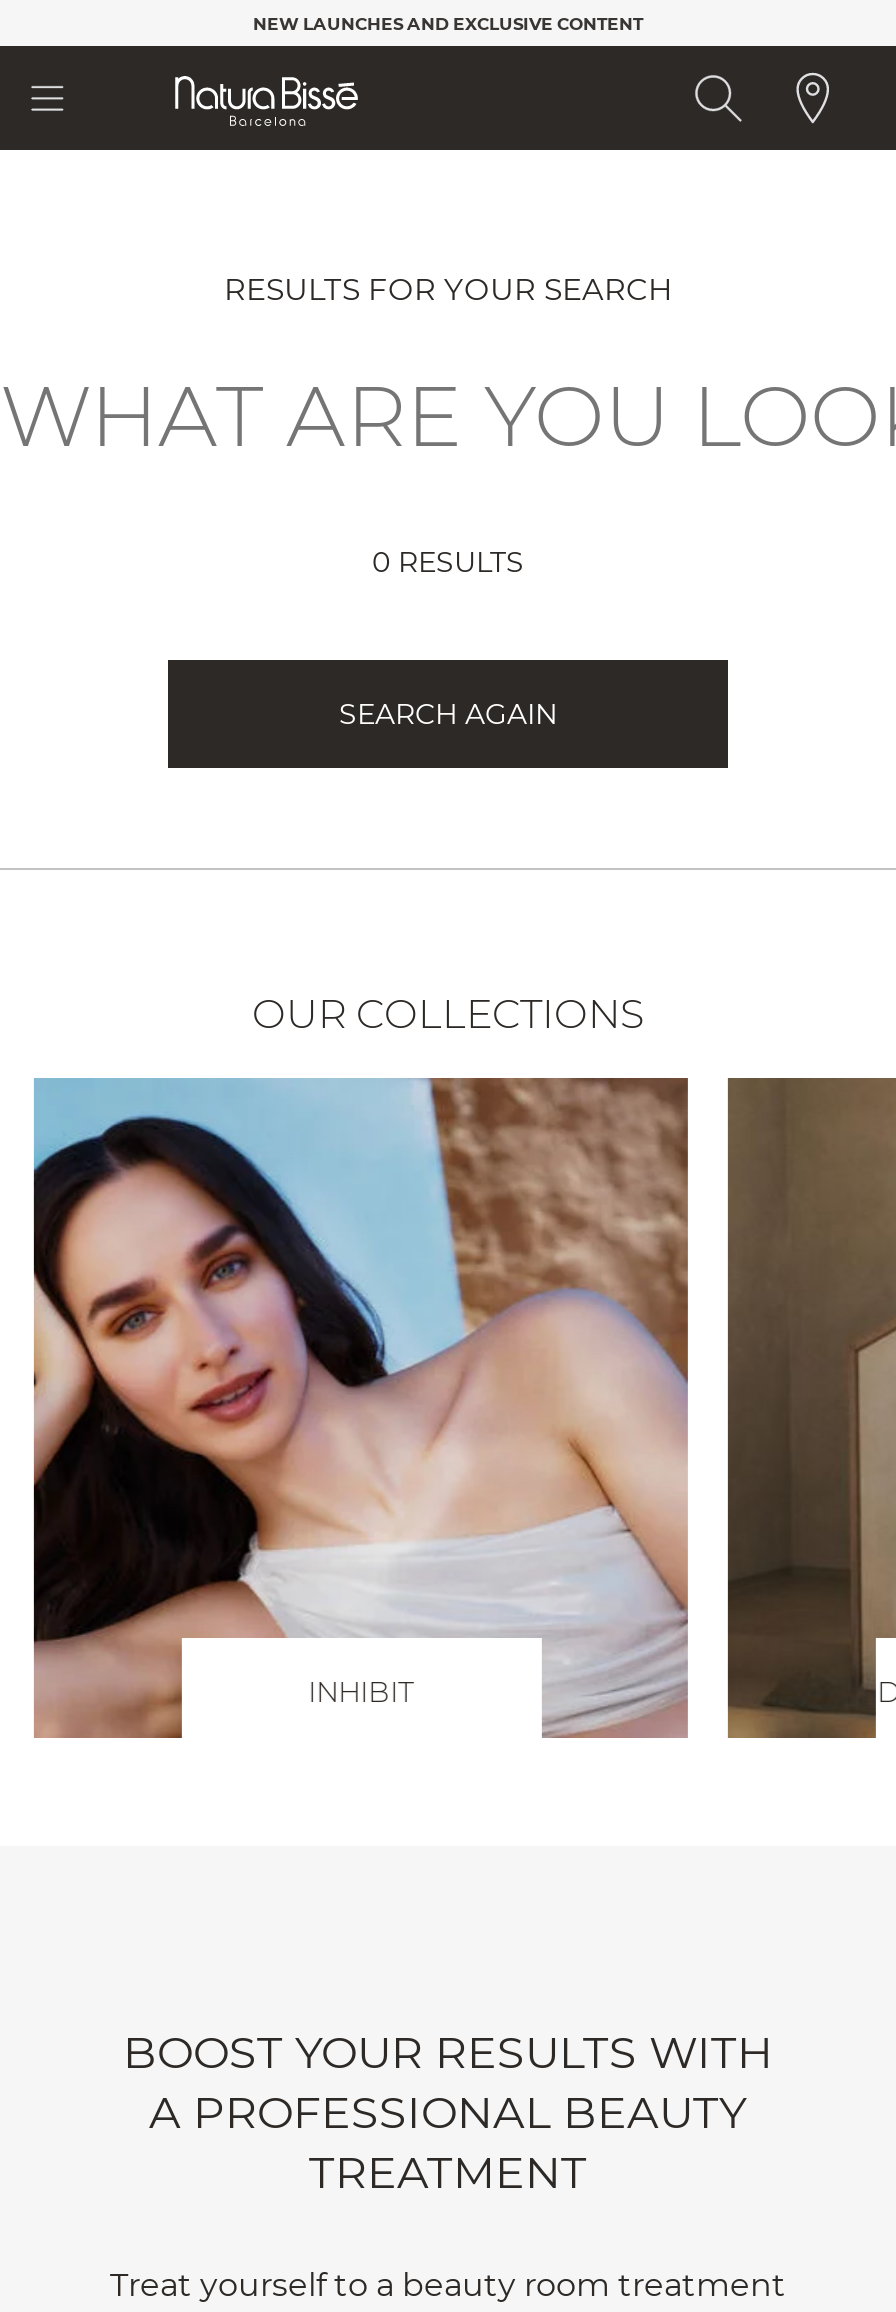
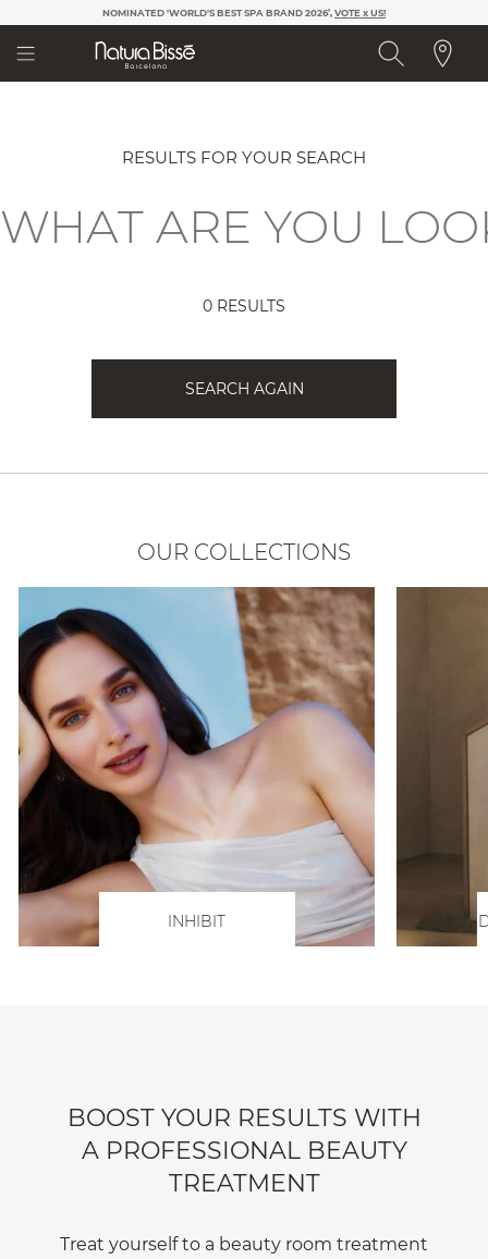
- NEW LAUNCHES AND EXCLUSIVE CONTENT
+ NOMINATED 'WORLD'S BEST SPA BRAND 2026’, VOTE x US!
